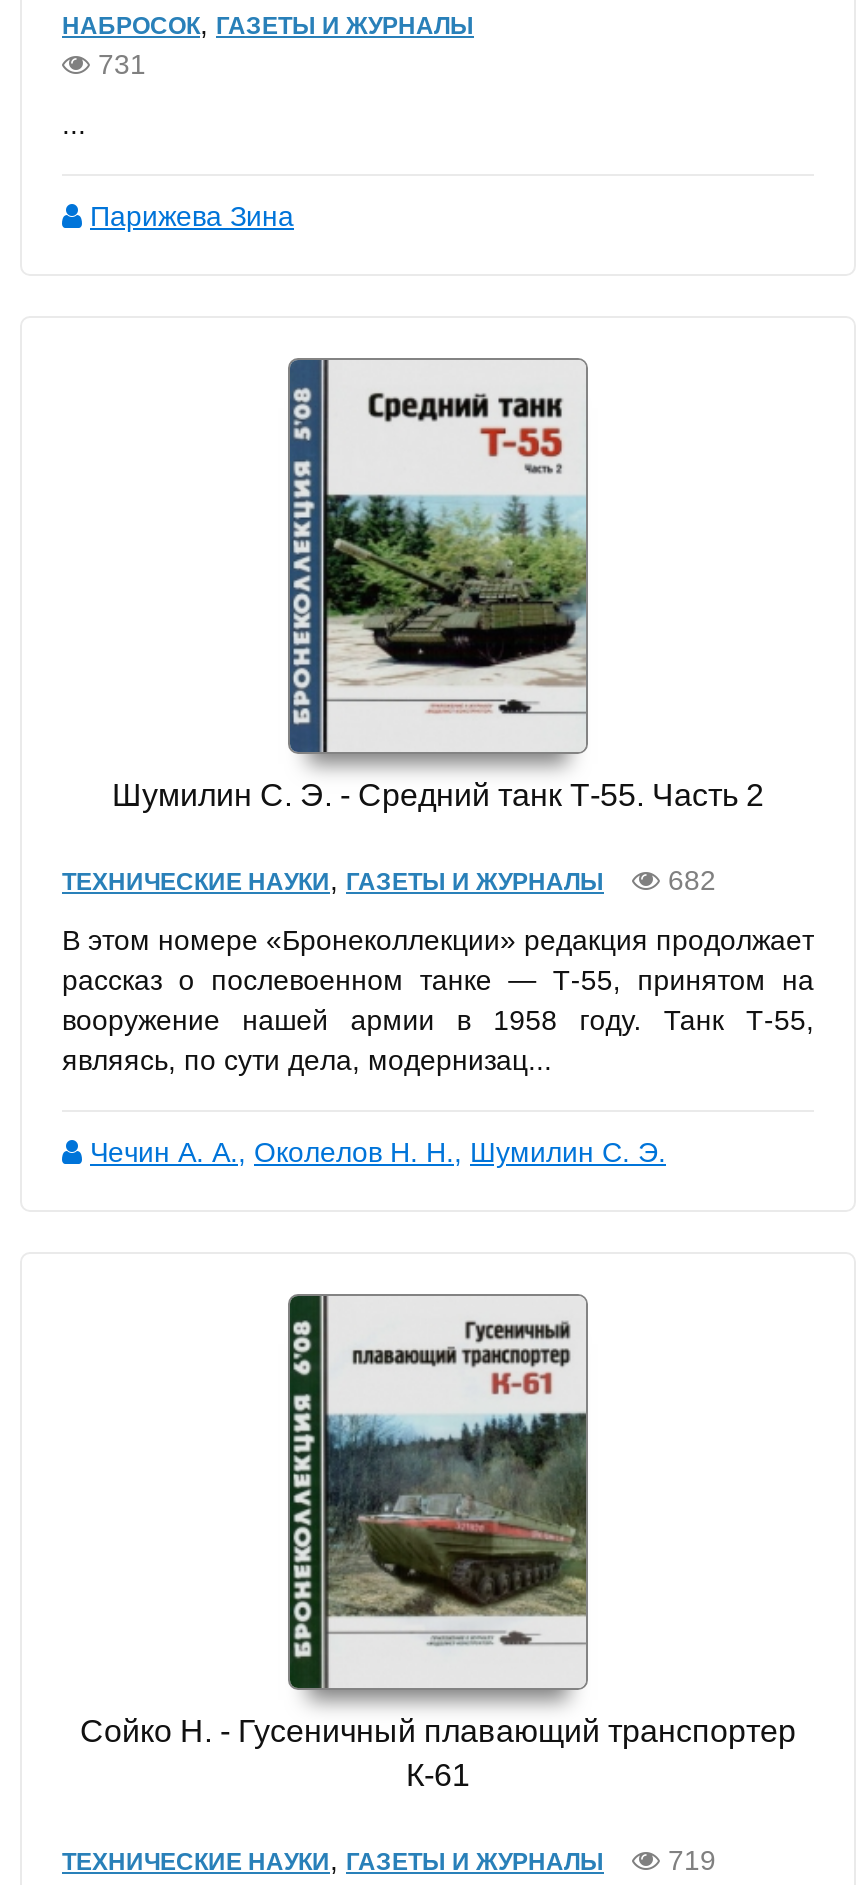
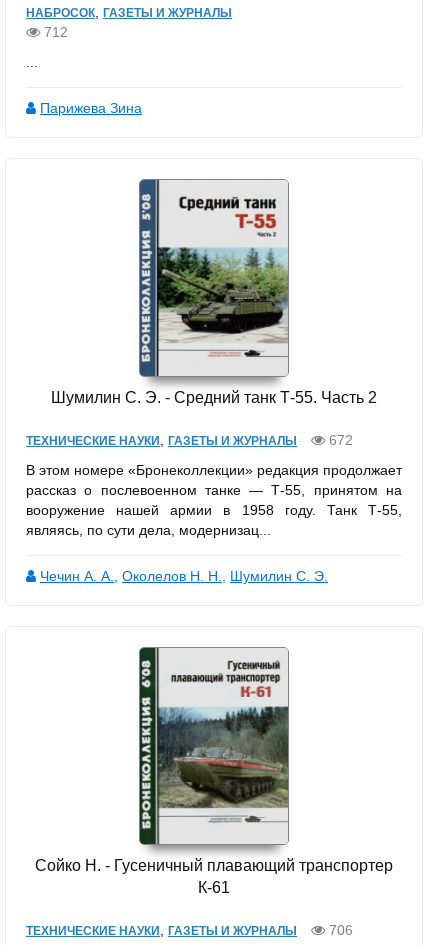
- 731
+ 712

- ТЕХНИЧЕСКИЕ НАУКИ, ГАЗЕТЫ И ЖУРНАЛЫ 682
+ ТЕХНИЧЕСКИЕ НАУКИ, ГАЗЕТЫ И ЖУРНАЛЫ 672

- ТЕХНИЧЕСКИЕ НАУКИ, ГАЗЕТЫ И ЖУРНАЛЫ 719
+ ТЕХНИЧЕСКИЕ НАУКИ, ГАЗЕТЫ И ЖУРНАЛЫ 706
